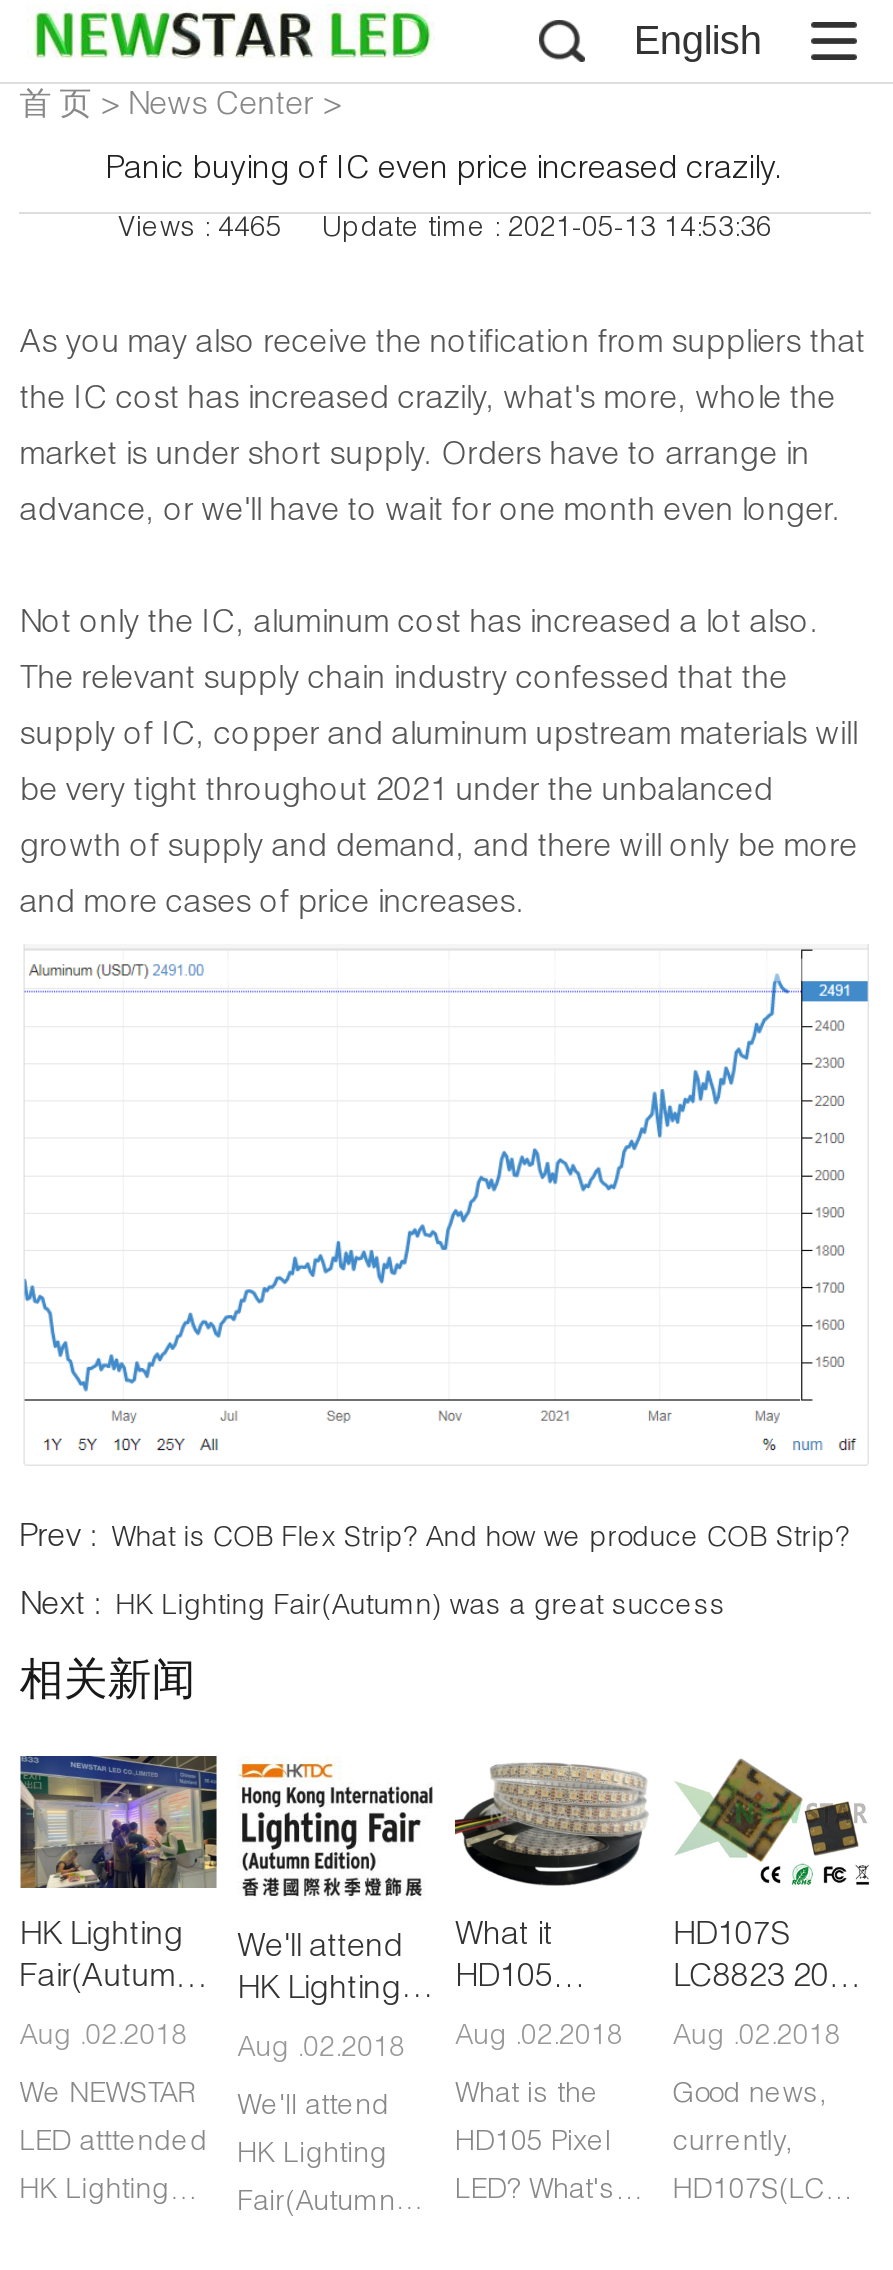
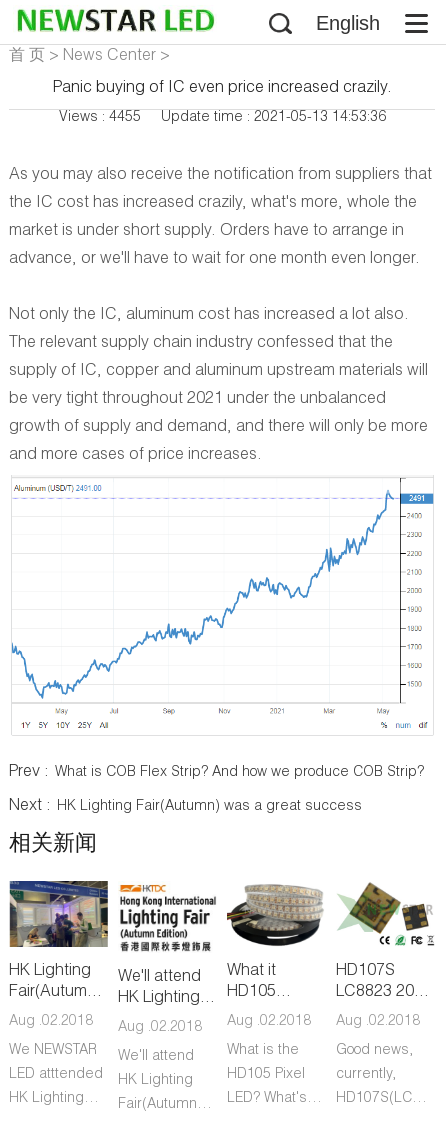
- Views : 4465 Update time : 2021-05-13 14:53:36
+ Views : 4455 Update time : 2021-05-13 14:53:36
